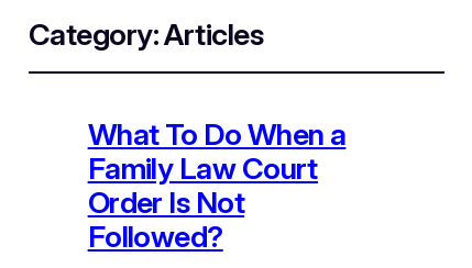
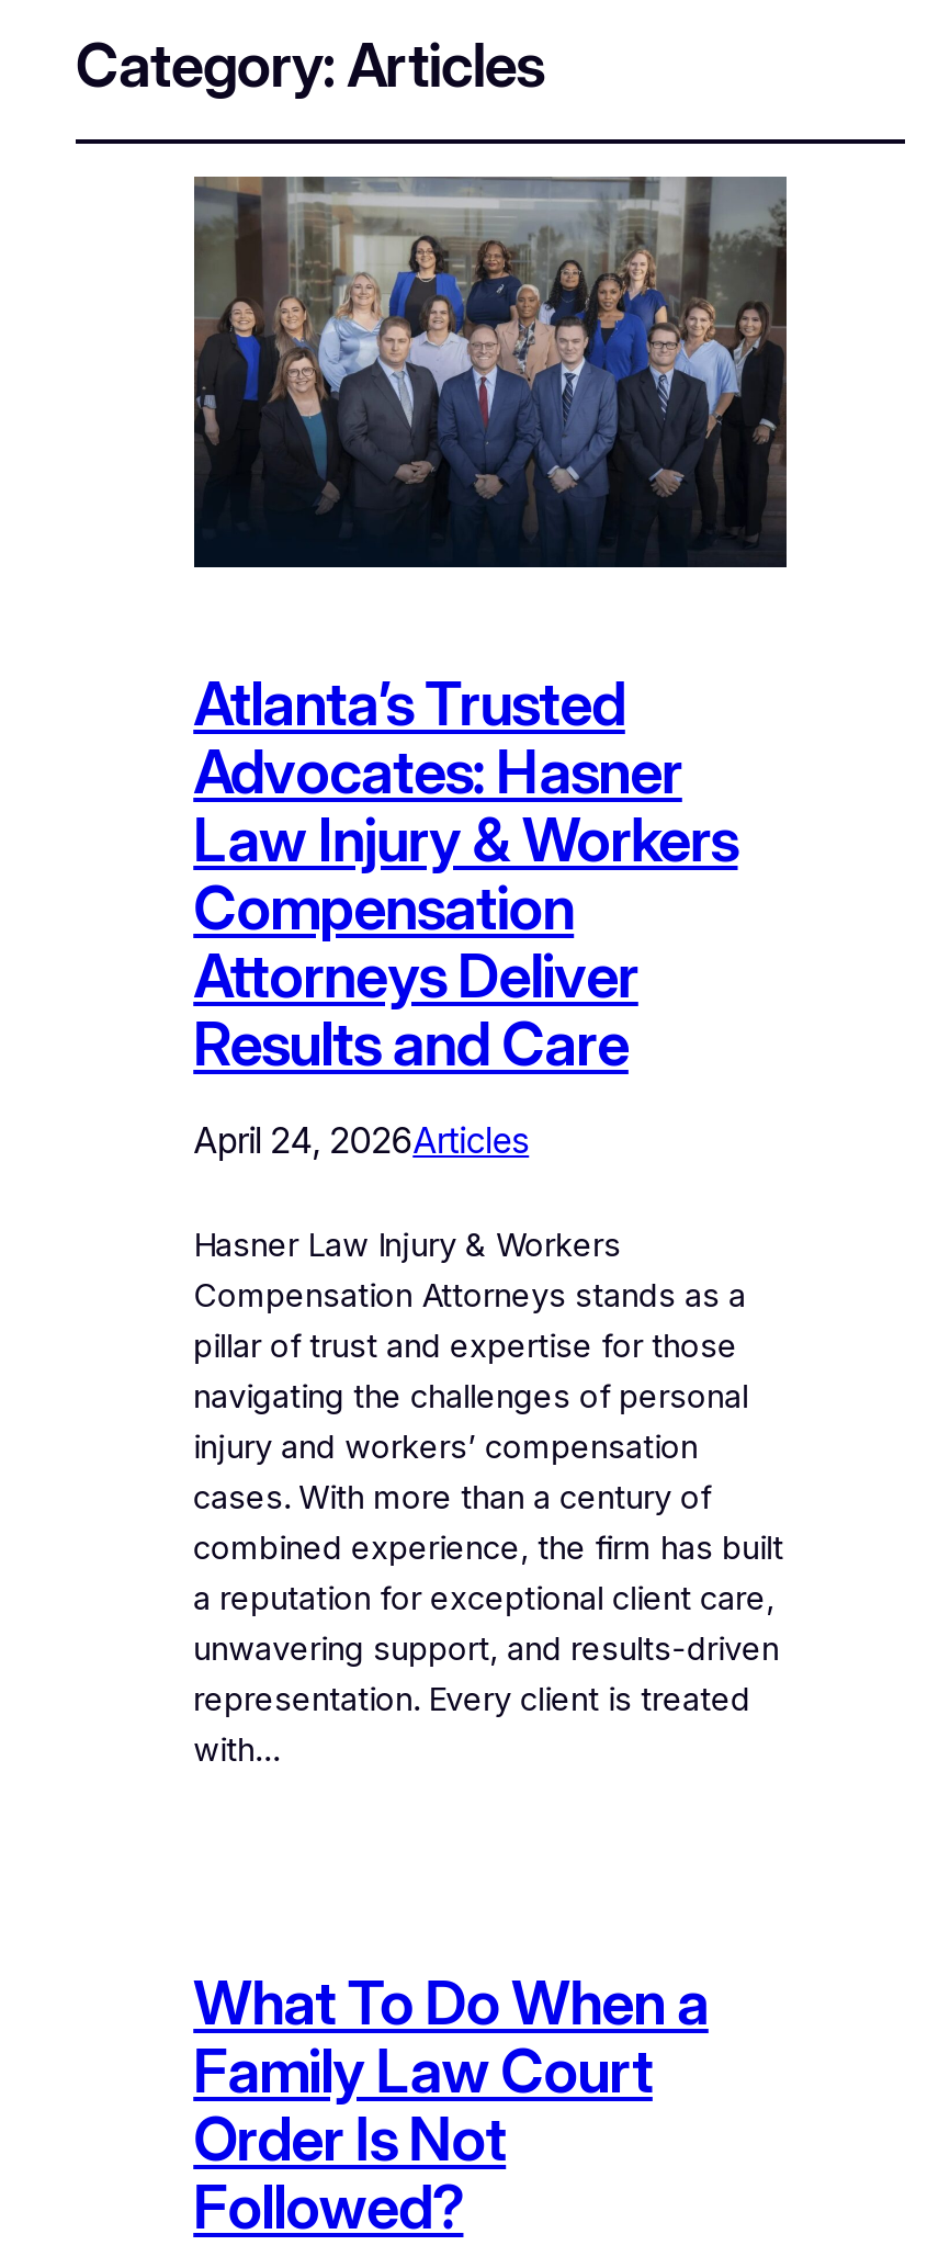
+ [image]

+ Atlanta’s Trusted
+ Advocates: Hasner
+ Law Injury & Workers
+ Compensation
+ Attorneys Deliver
+ Results and Care
+ April 24, 2026Articles
+ Hasner Law Injury & Workers
+ Compensation Attorneys stands as a
+ pillar of trust and expertise for those
+ navigating the challenges of personal
+ injury and workers’ compensation
+ cases. With more than a century of
+ combined experience, the firm has built
+ a reputation for exceptional client care,
+ unwavering support, and results-driven
+ representation. Every client is treated
+ with…
